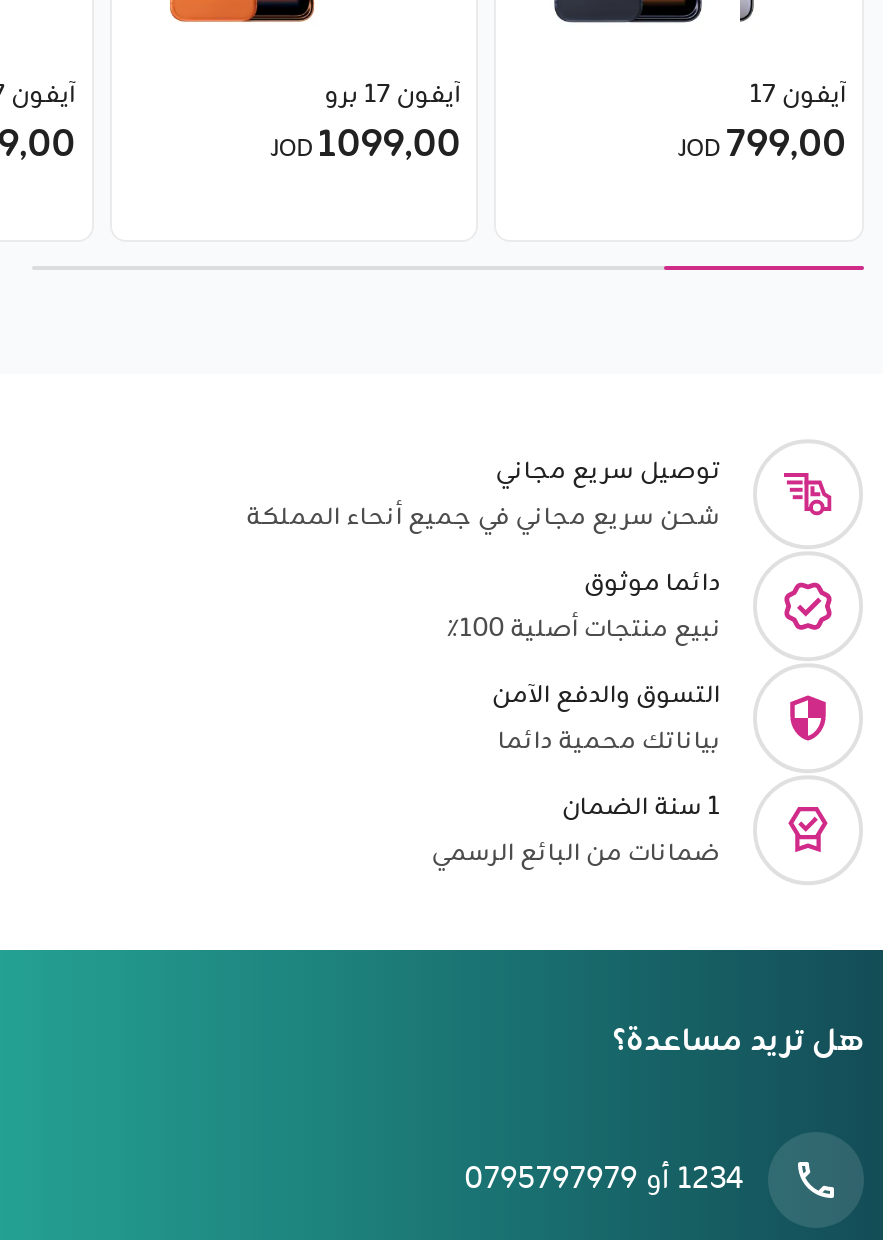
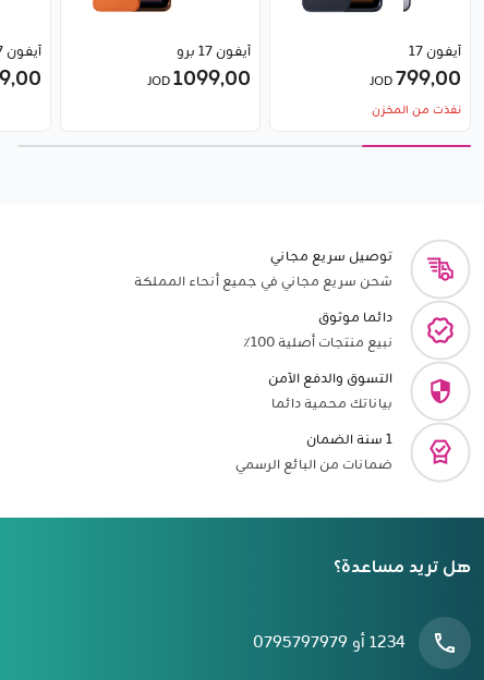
+ نفذت من المخزن
